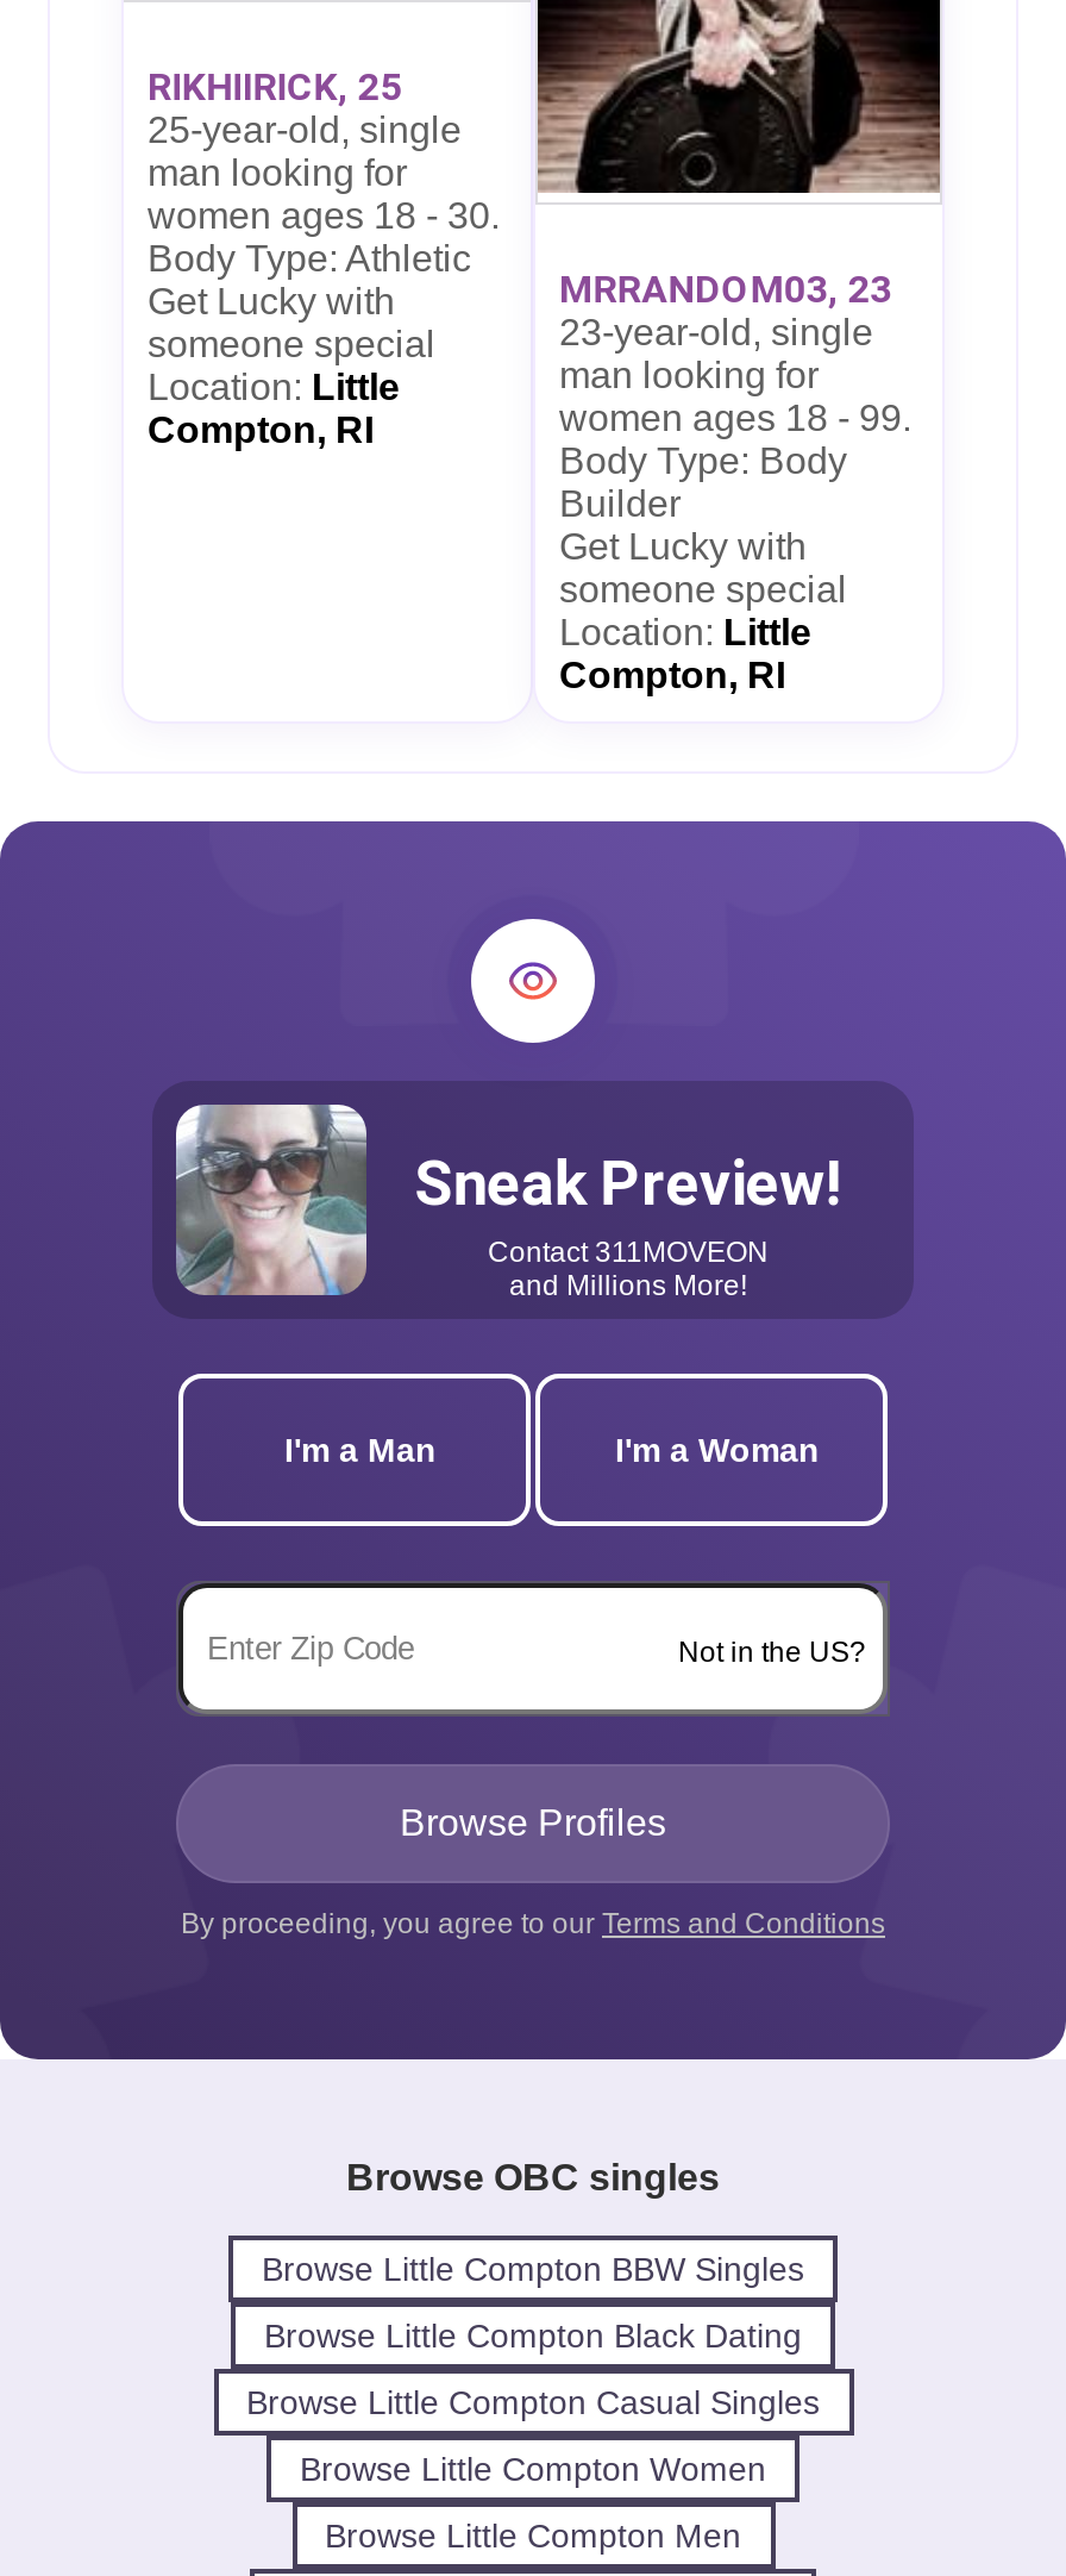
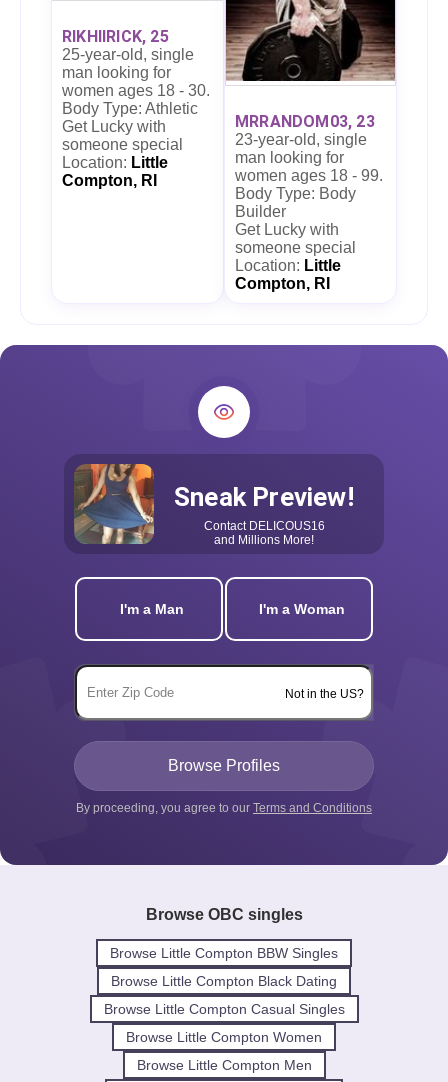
- [image]
+ [image]

- Contact 311MOVEON
+ Contact DELICOUS16
